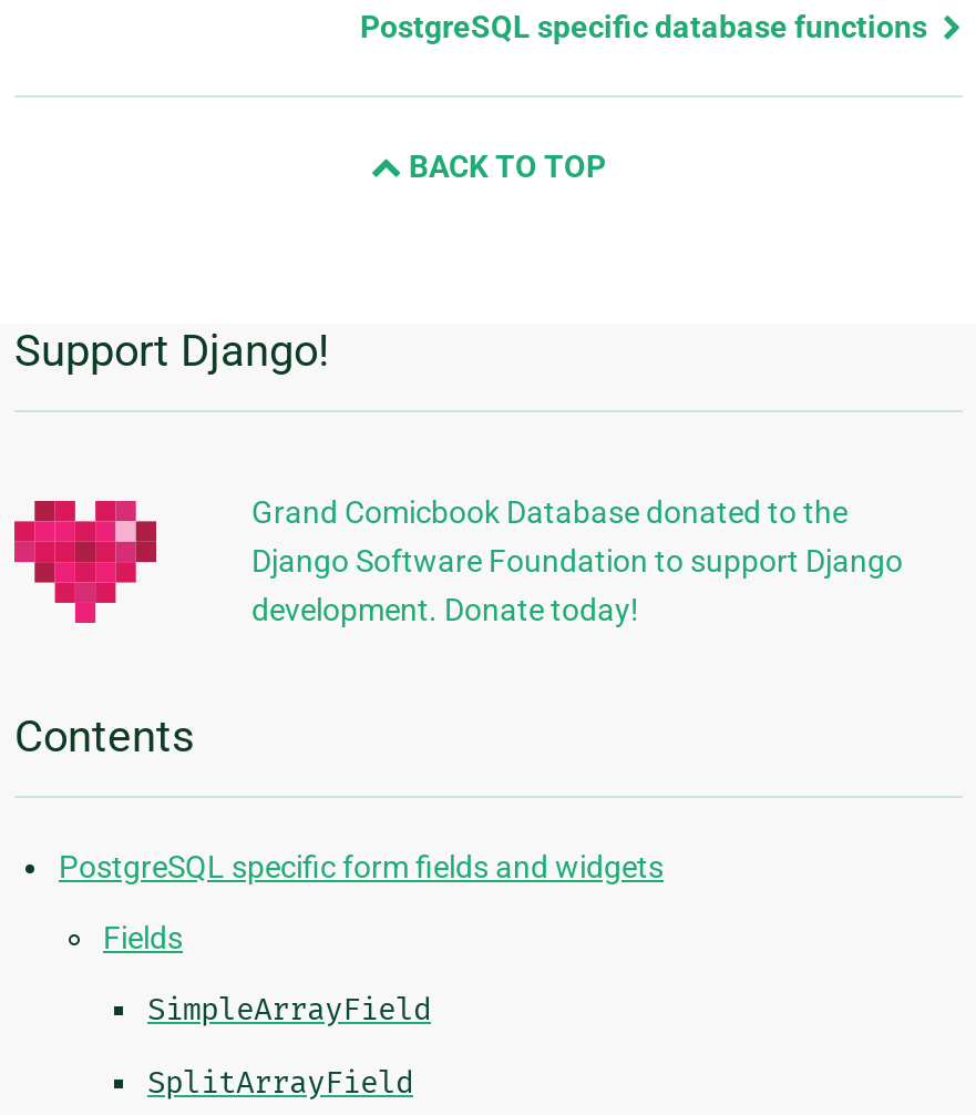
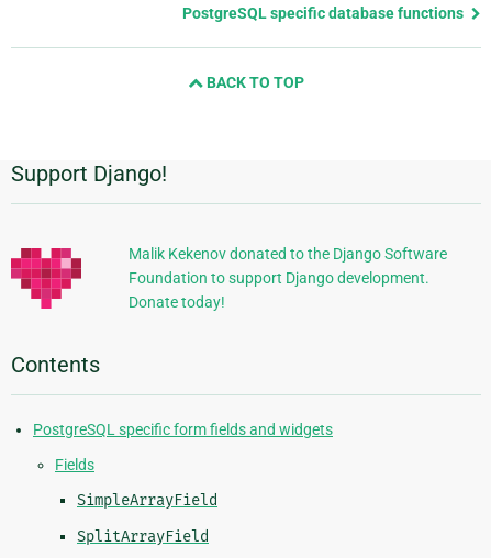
- Grand Comicbook Database donated to the
- Django Software Foundation to support Django
- development. Donate today!
+ Malik Kekenov donated to the Django Software
+ Foundation to support Django development.
+ Donate today!
